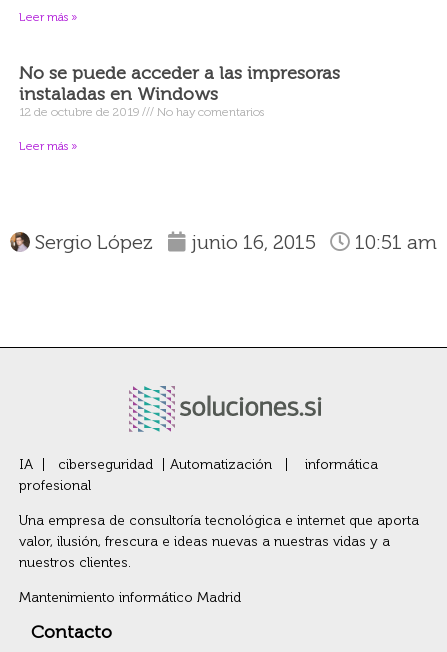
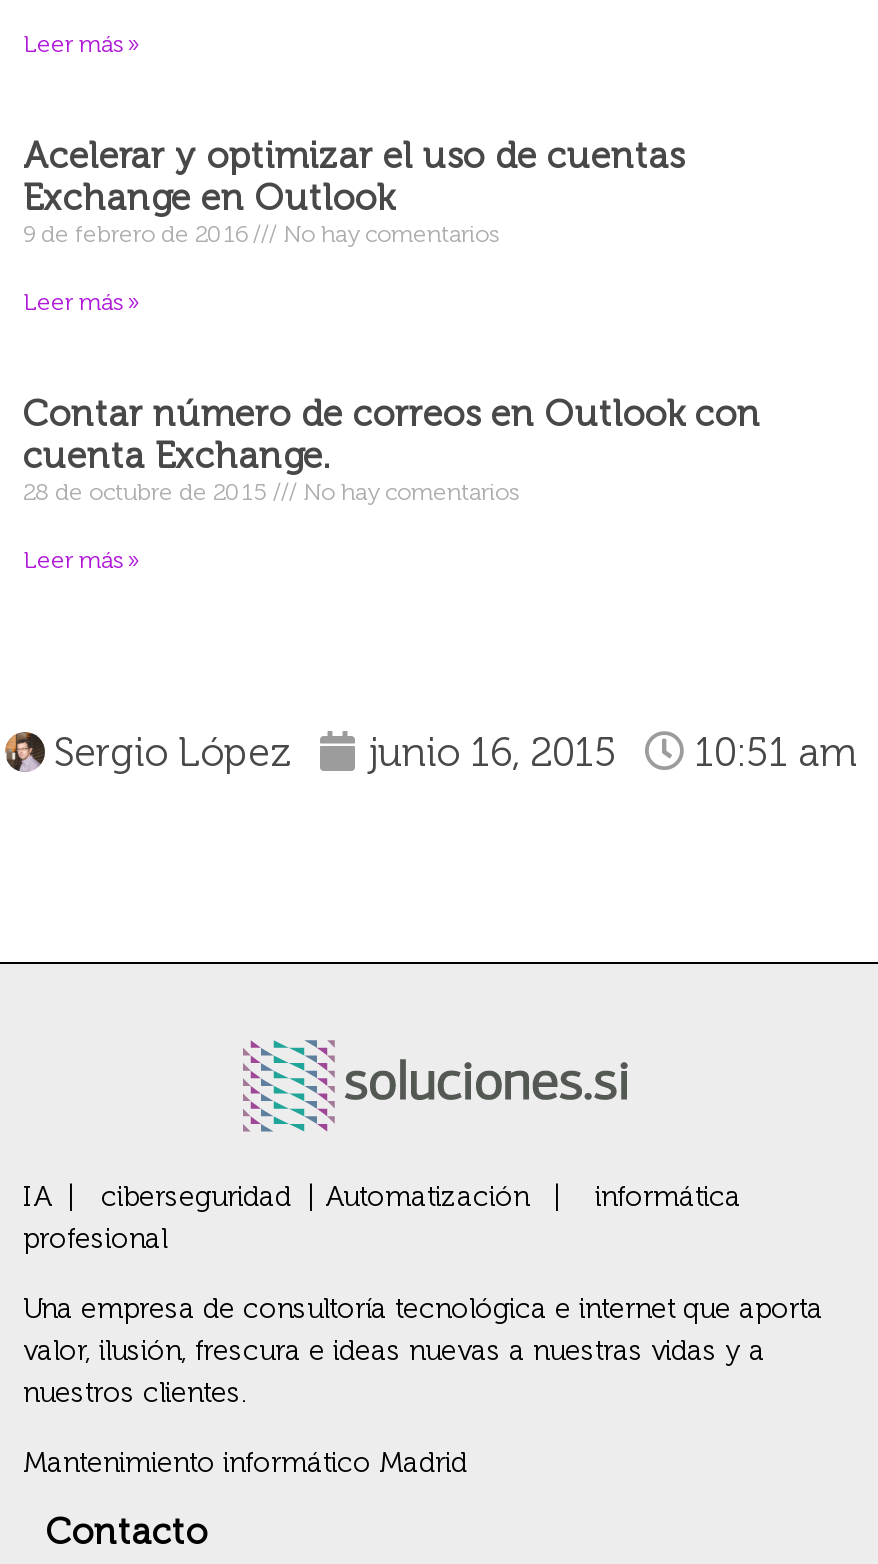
- No se puede acceder a las impresoras
- instaladas en Windows
- 12 de octubre de 2019
+ Acelerar y optimizar el uso de cuentas
+ Exchange en Outlook
+ 9 de febrero de 2016
+ No hay comentarios
+ Leer más »
+ Contar número de correos en Outlook con
+ cuenta Exchange.
+ 28 de octubre de 2015
